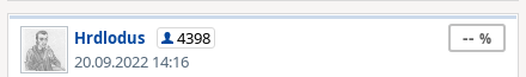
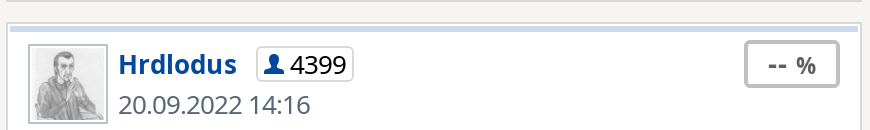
- Hrdlodus 4398
+ Hrdlodus 4399
